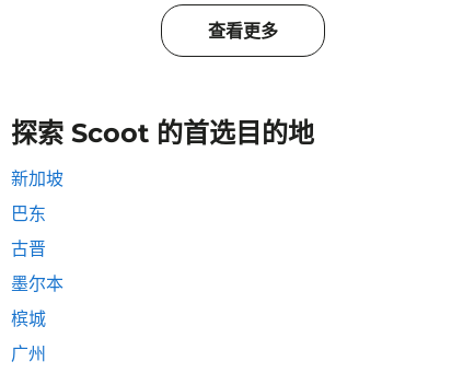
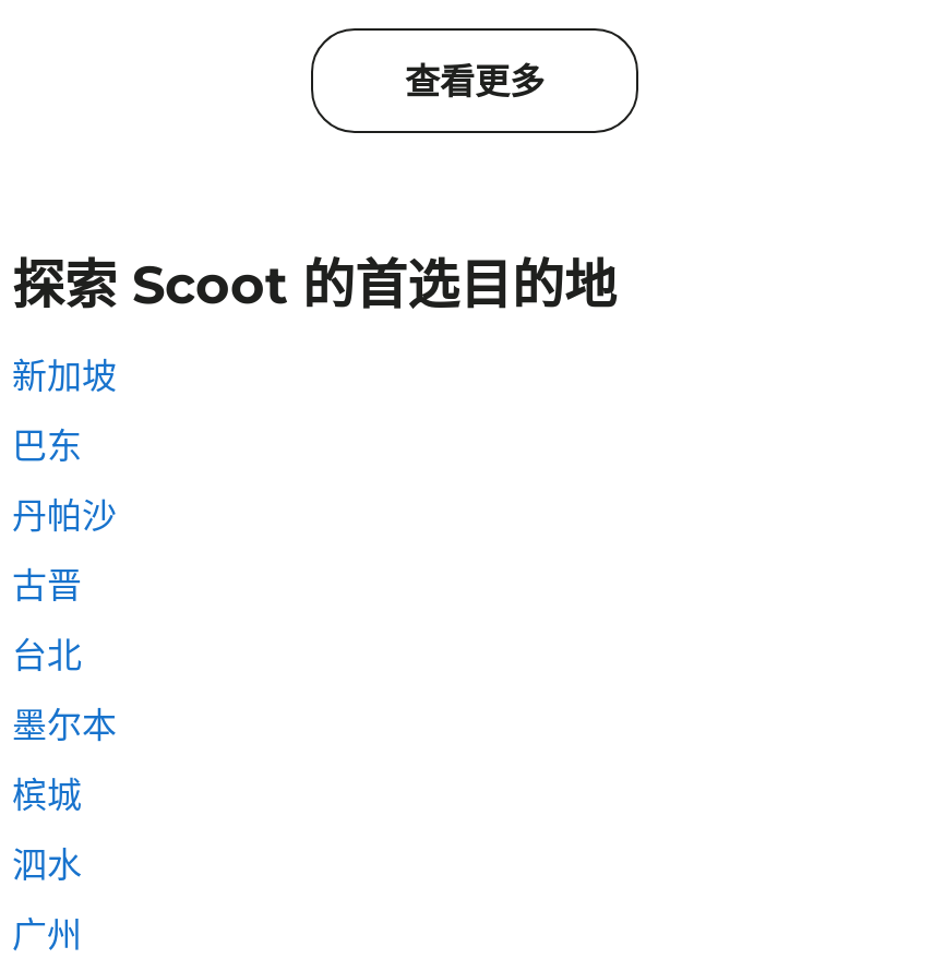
+ 丹帕沙

+ 台北

+ 泗水
